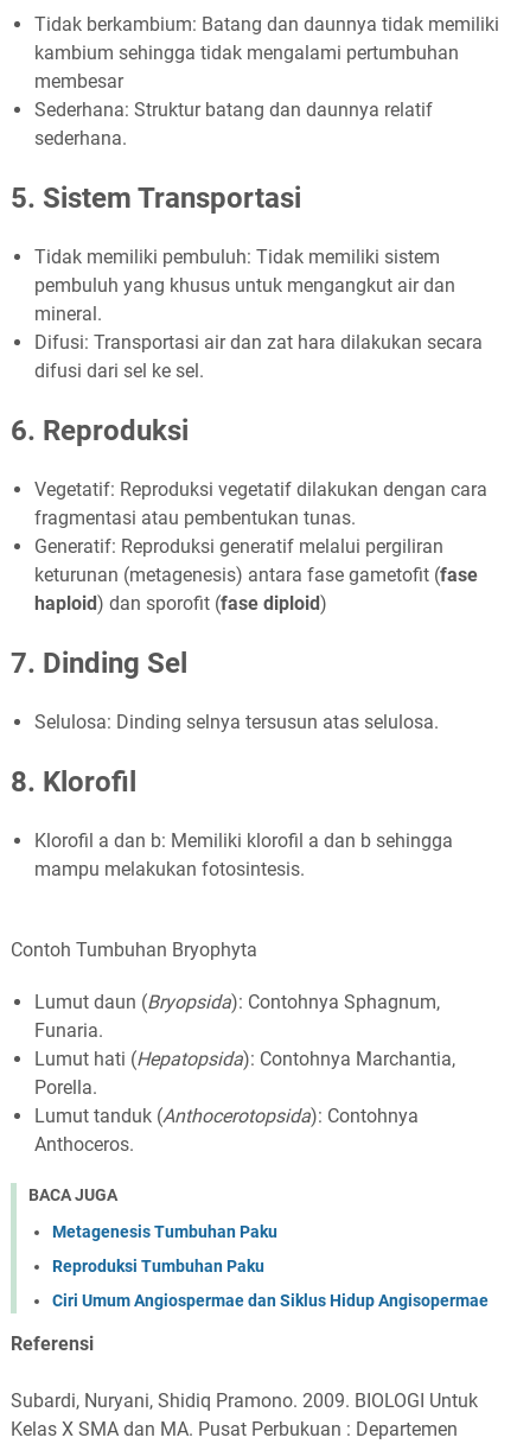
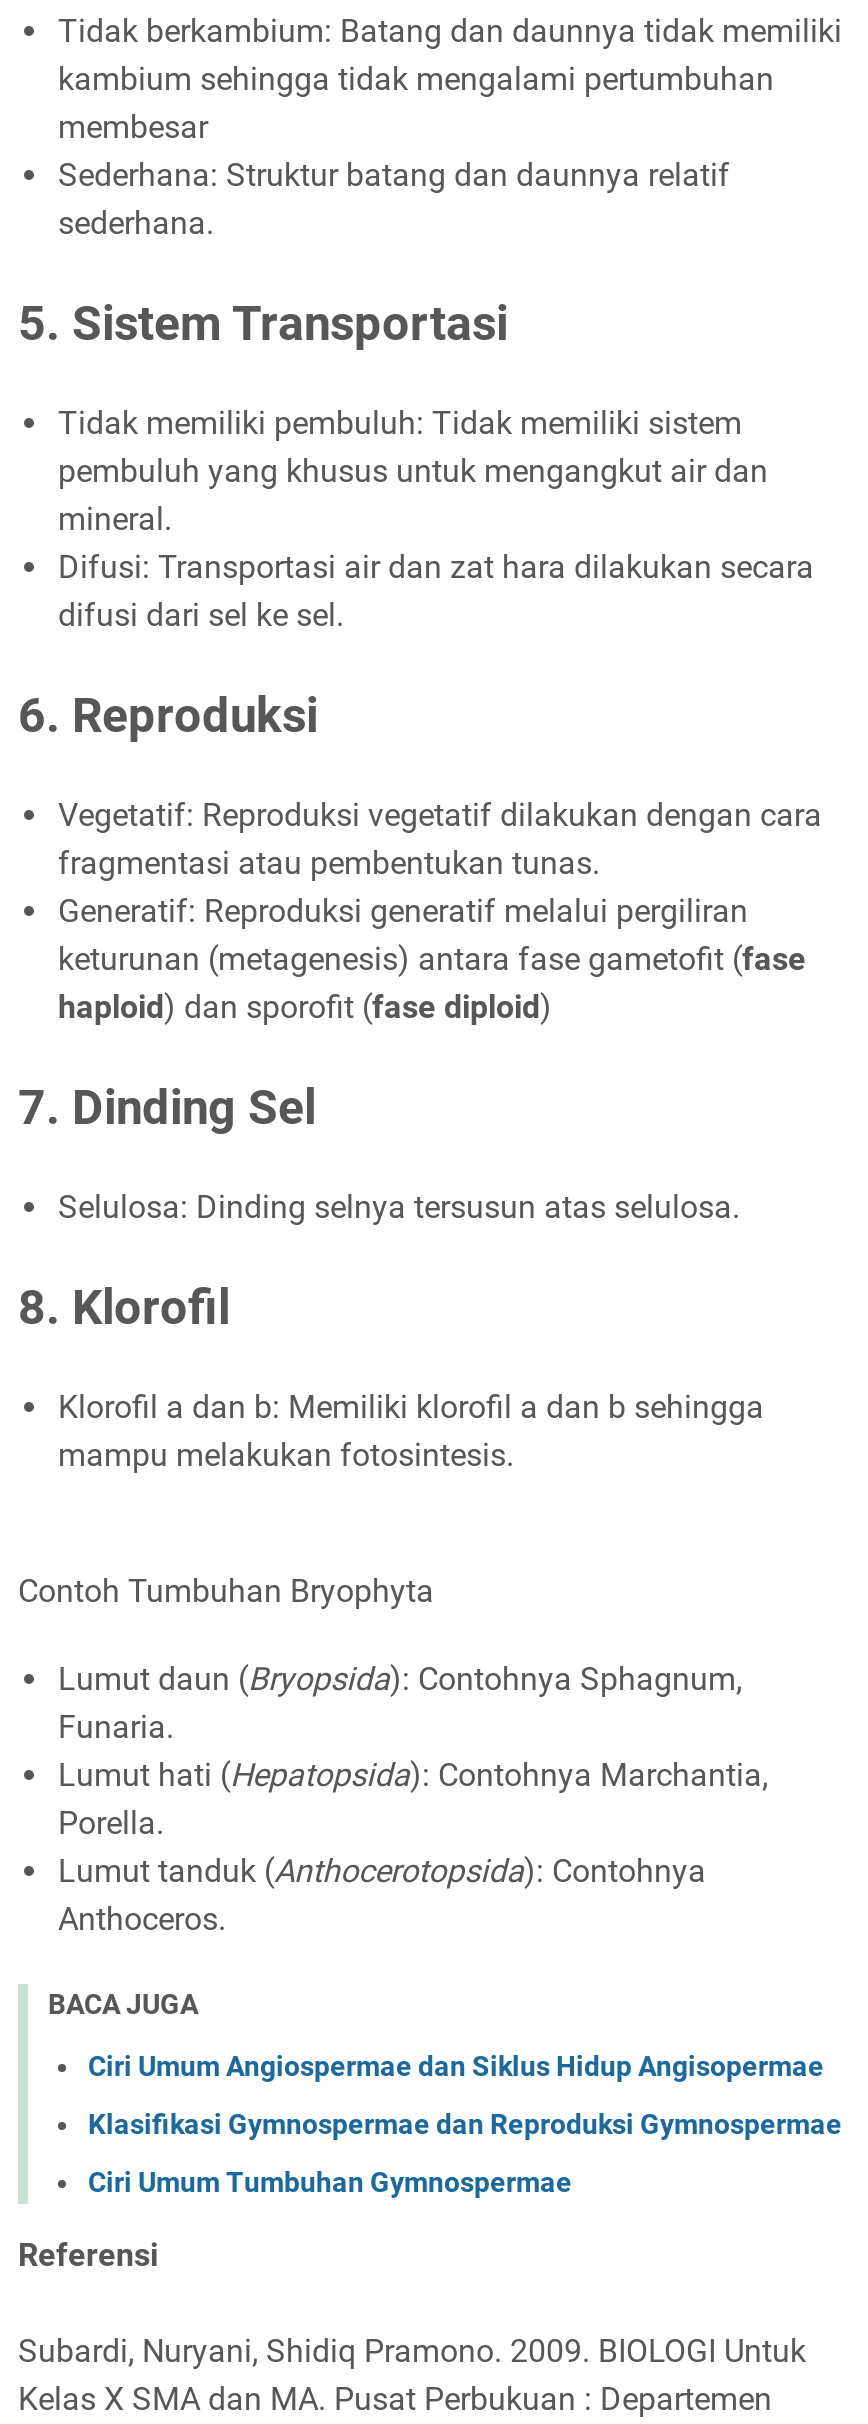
- Metagenesis Tumbuhan Paku
- Reproduksi Tumbuhan Paku

moved up: Ciri Umum Angiospermae dan Siklus Hidup Angisopermae

+ Klasifikasi Gymnospermae dan Reproduksi Gymnospermae
+ Ciri Umum Tumbuhan Gymnospermae
